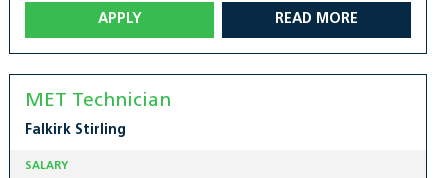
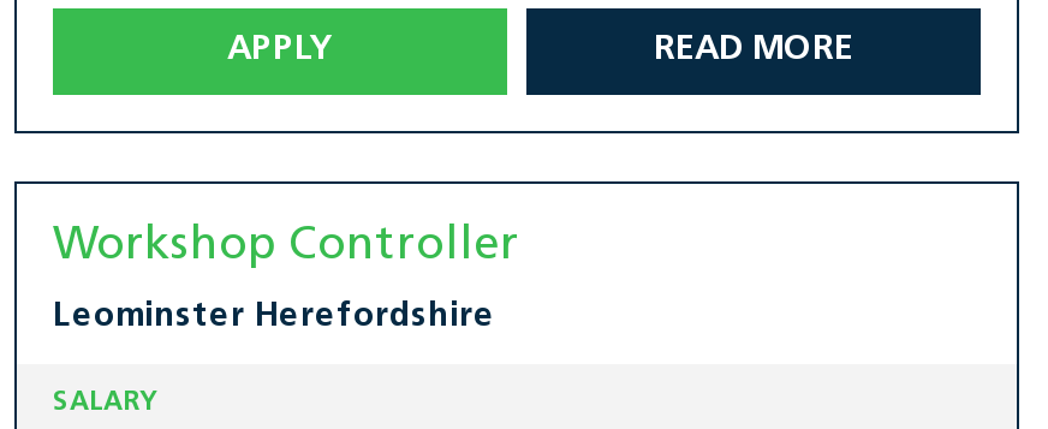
- MET Technician
+ Workshop Controller

- Falkirk Stirling
+ Leominster Herefordshire
